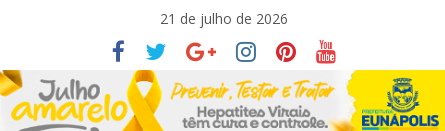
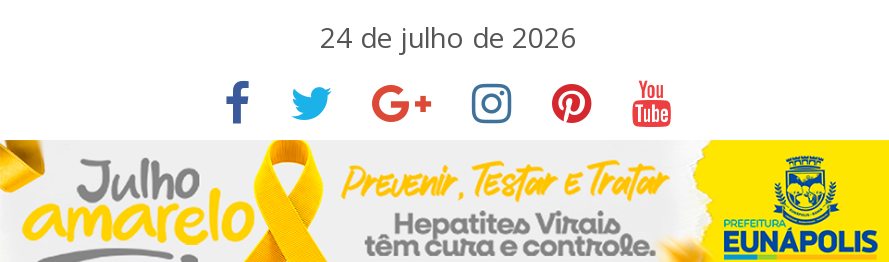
- 21 de julho de 2026
+ 24 de julho de 2026
